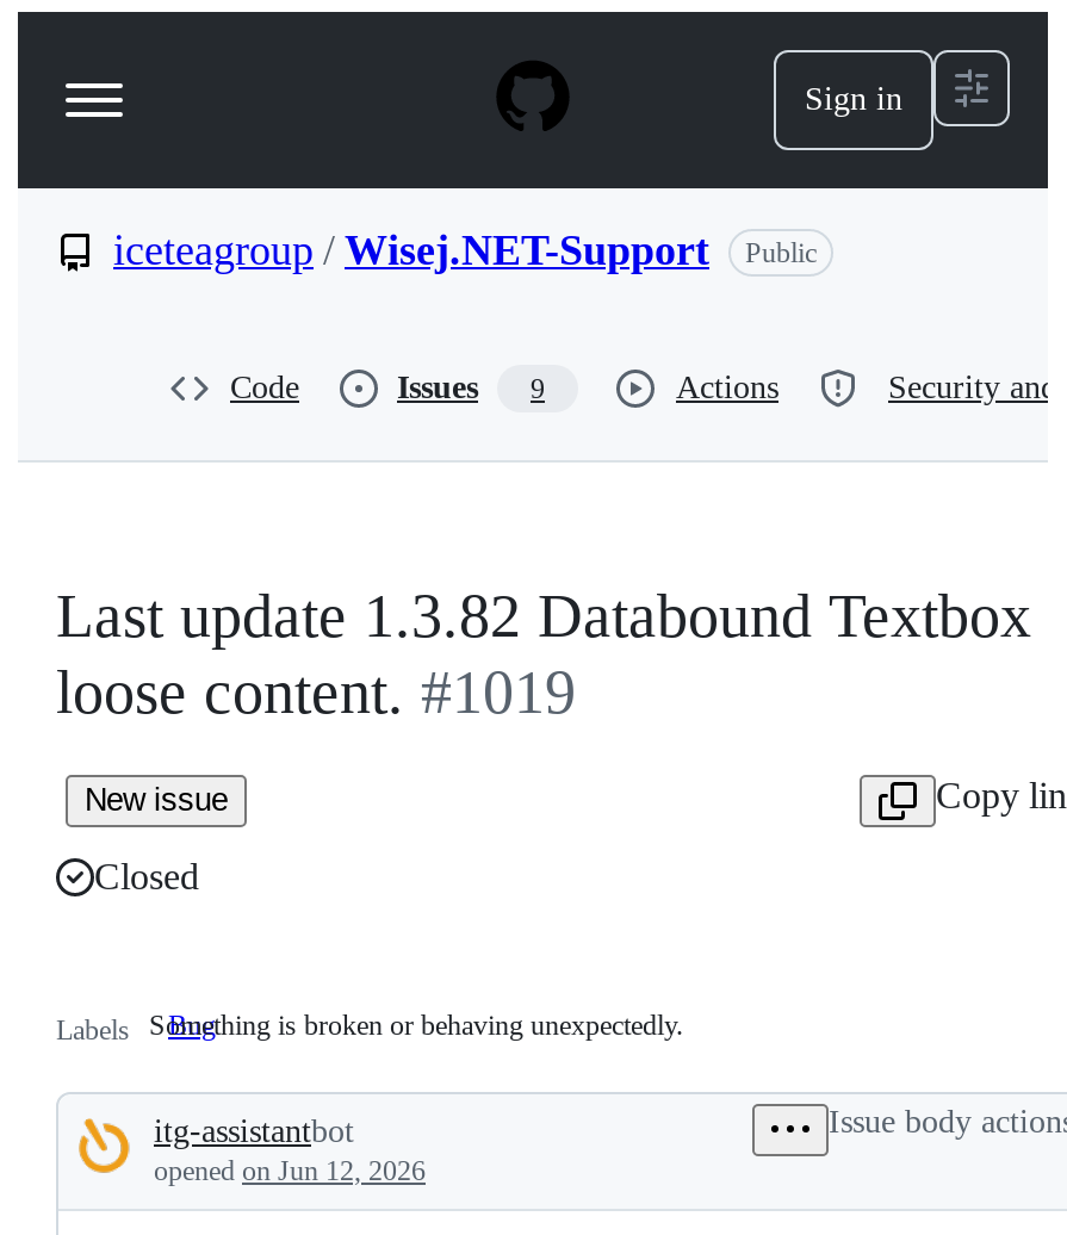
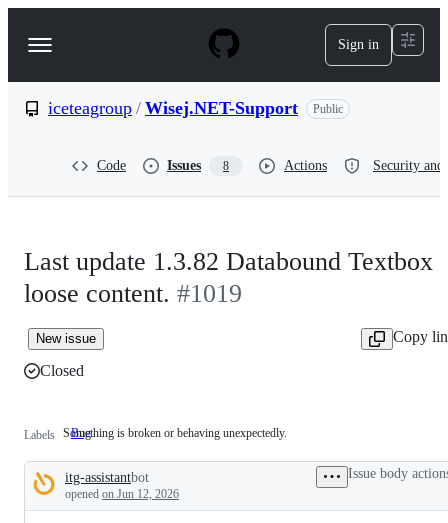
- Issues 9
+ Issues 8
